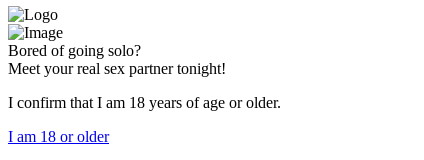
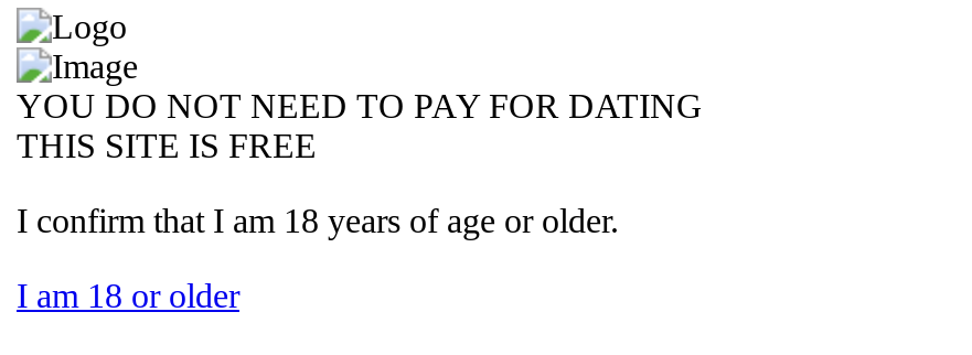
- Bored of going solo?
- Meet your real sex partner tonight!
+ YOU DO NOT NEED TO PAY FOR DATING
+ THIS SITE IS FREE
